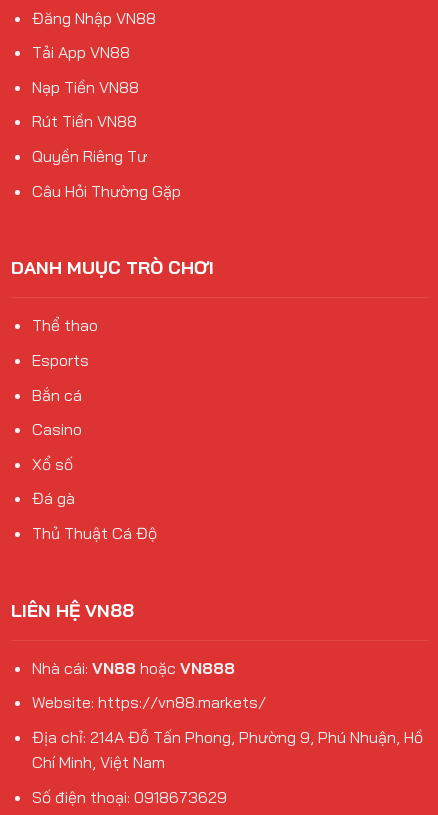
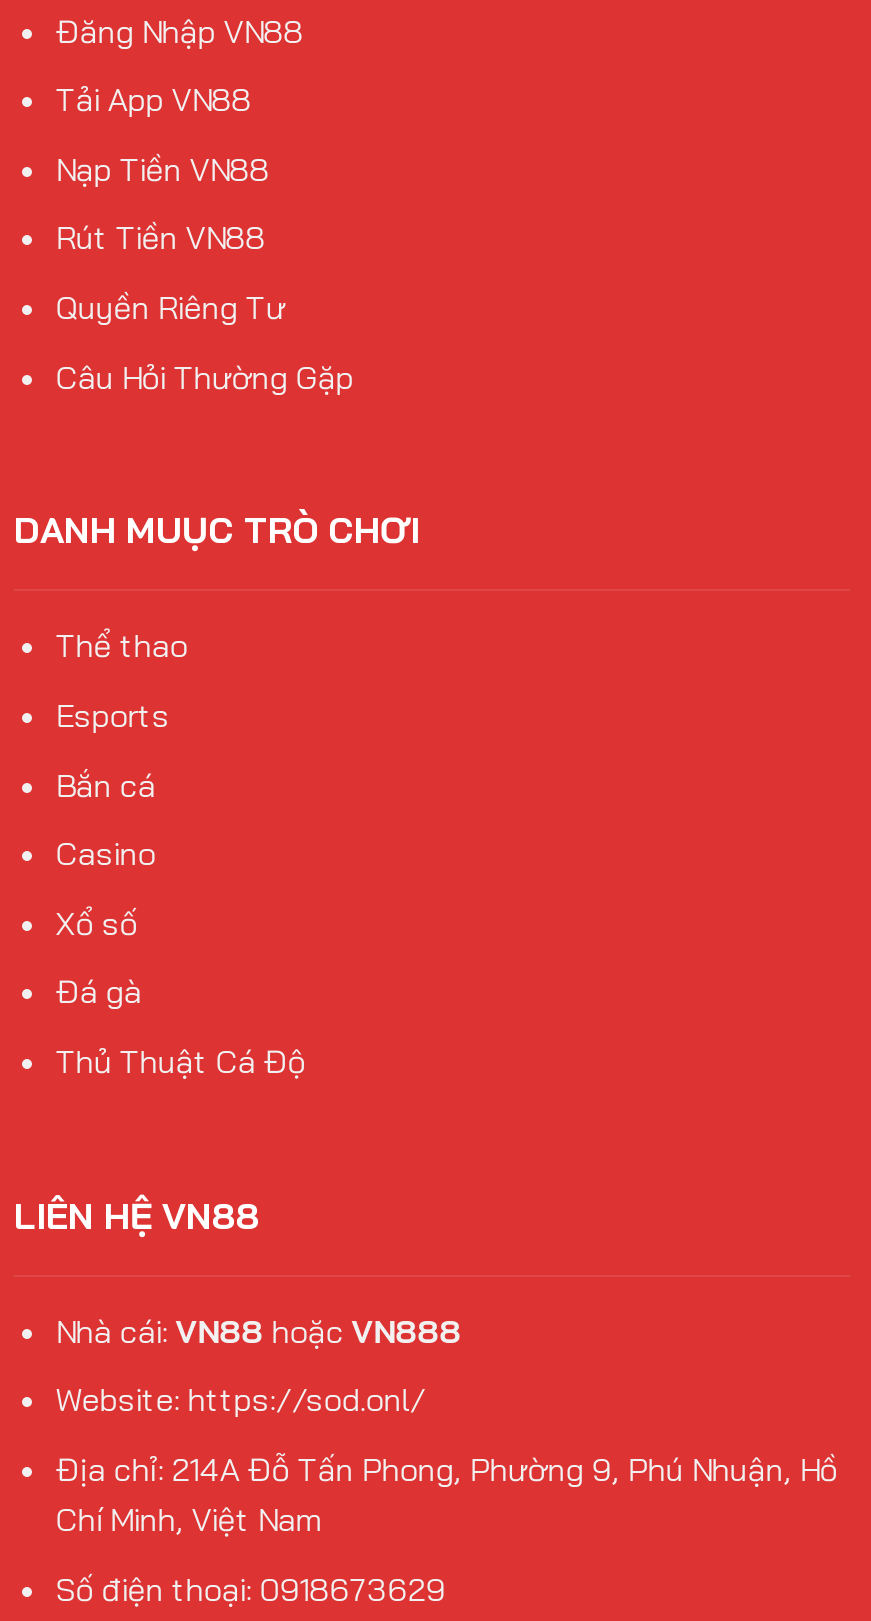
- Website: https://vn88.markets/
+ Website: https://sod.onl/
